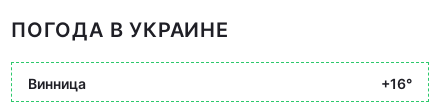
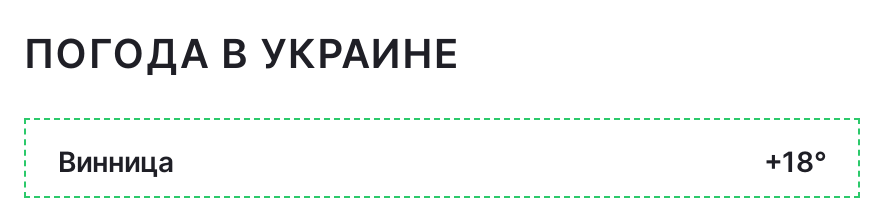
- +16°
+ +18°
